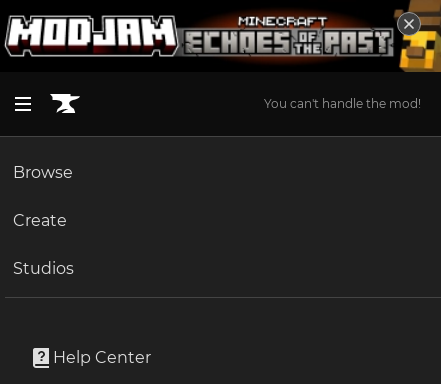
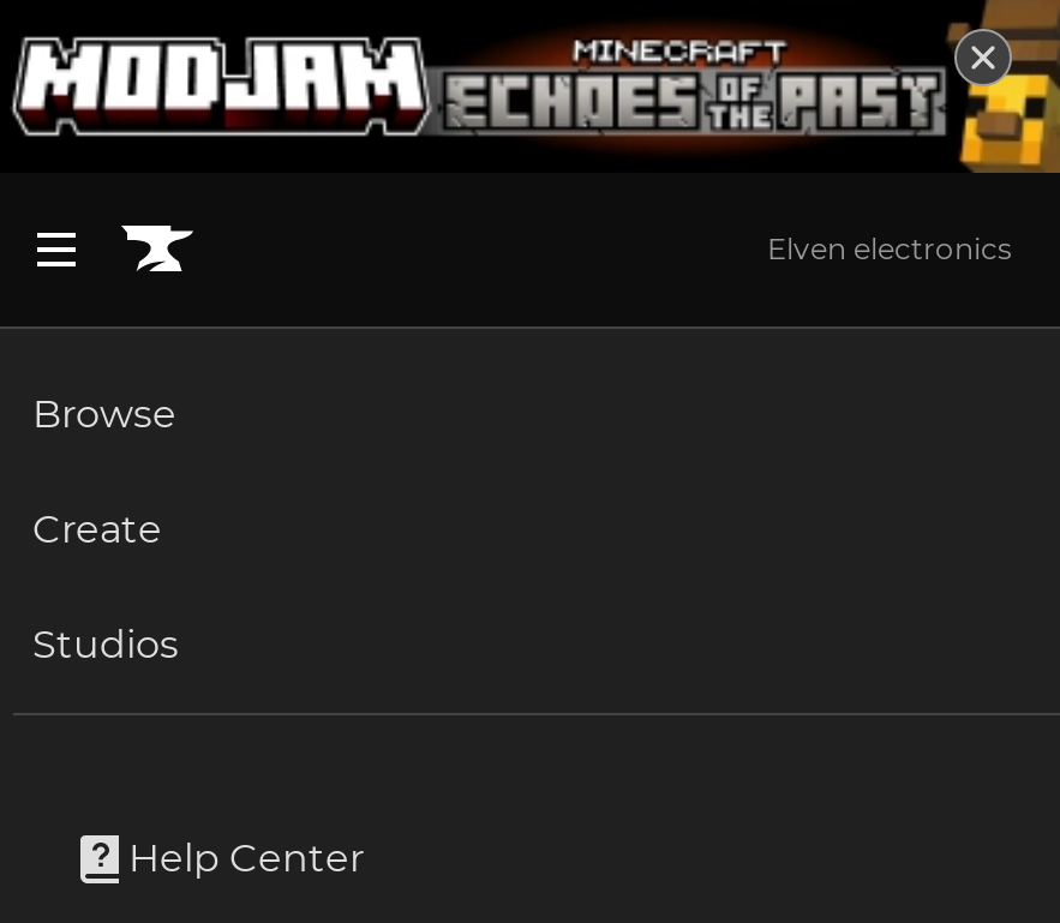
- You can't handle the mod!
+ Elven electronics
